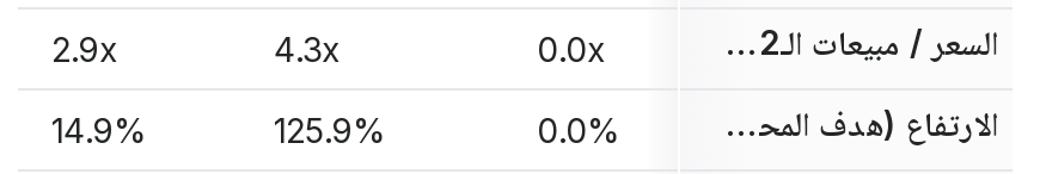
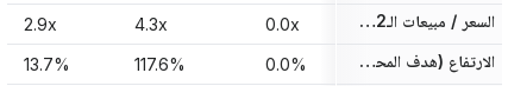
- 14.9%
+ 13.7%

- 125.9%
+ 117.6%
